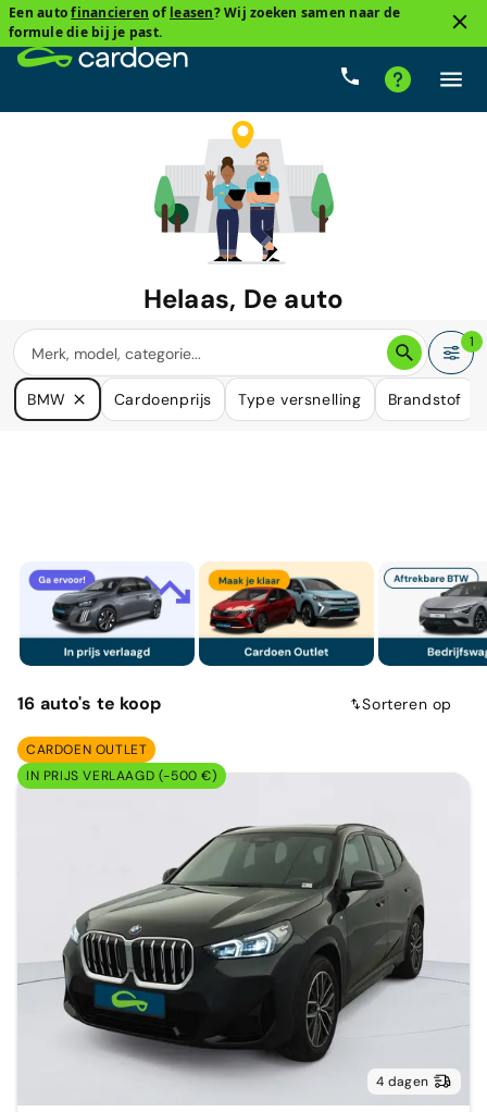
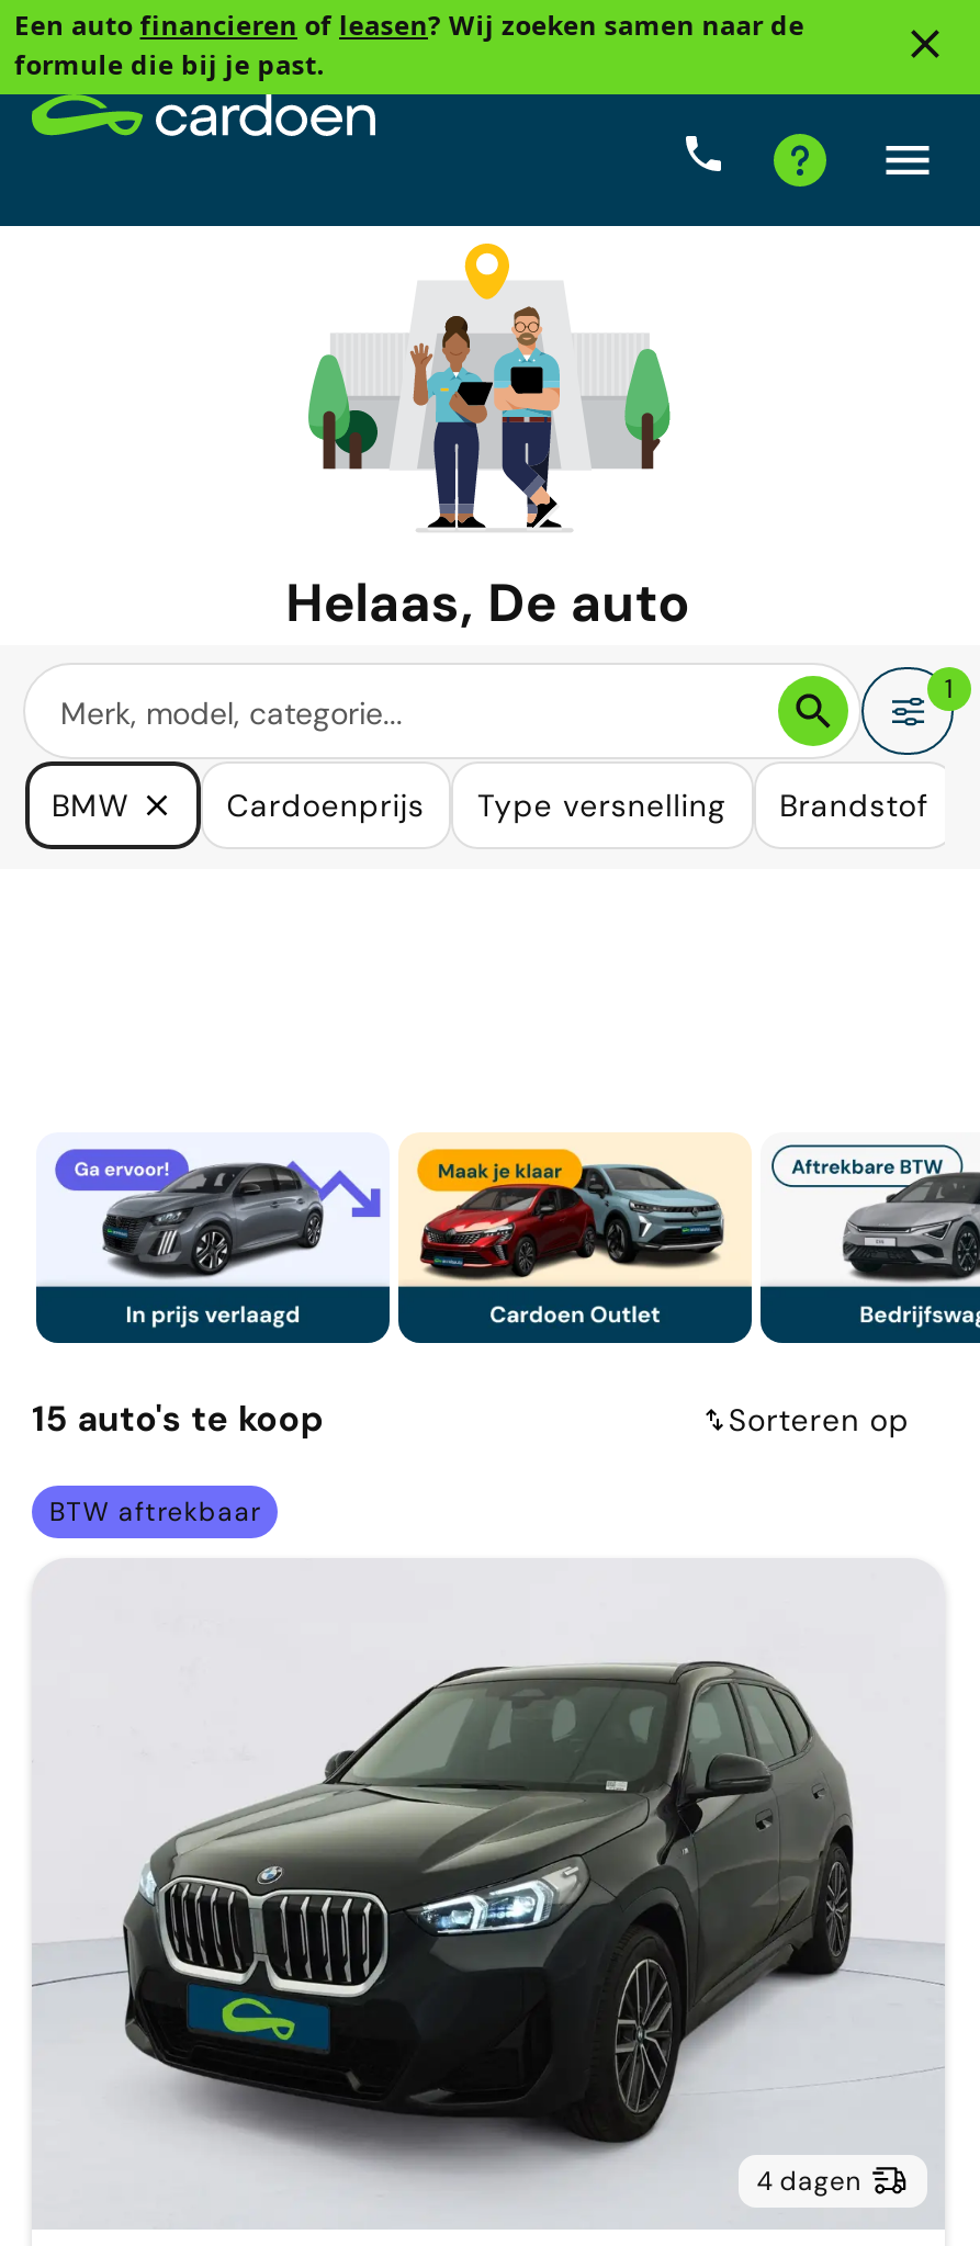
- 16 auto's te koop
+ 15 auto's te koop

- CARDOEN OUTLET
- IN PRIJS VERLAAGD (-500 €)
+ BTW aftrekbaar
